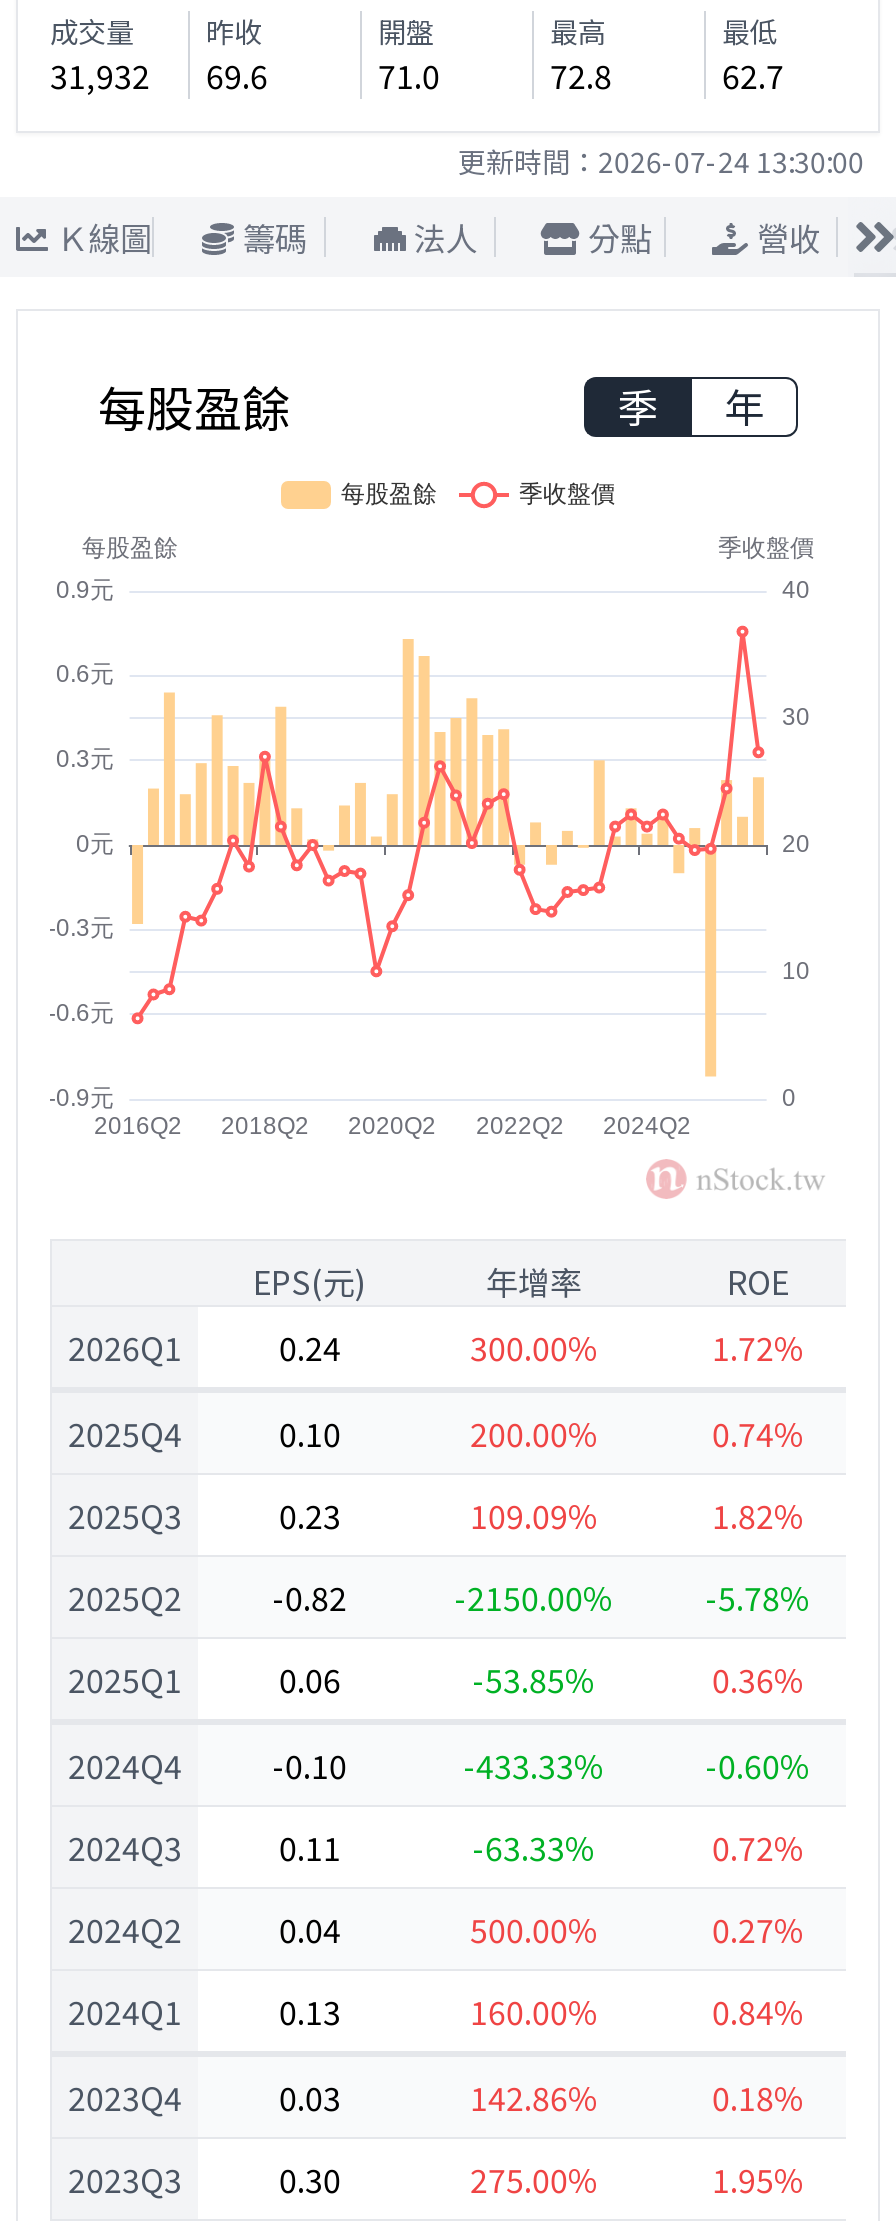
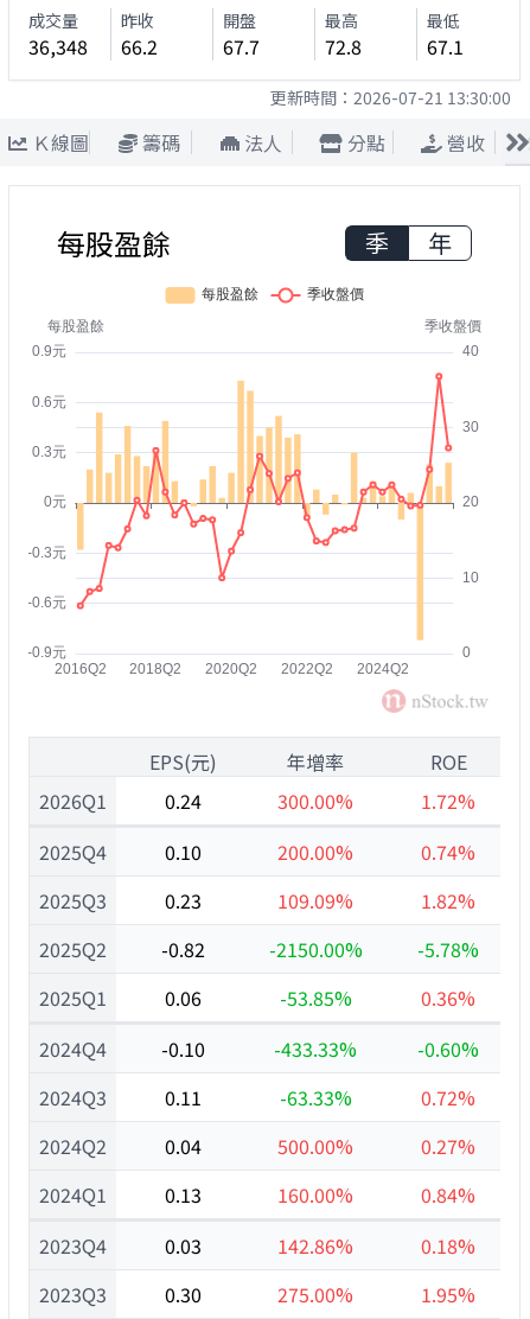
- 31,932
+ 36,348

- 69.6
+ 66.2

- 71.0
+ 67.7

- 62.7
+ 67.1

- 更新時間：2026-07-24 13:30:00
+ 更新時間：2026-07-21 13:30:00
